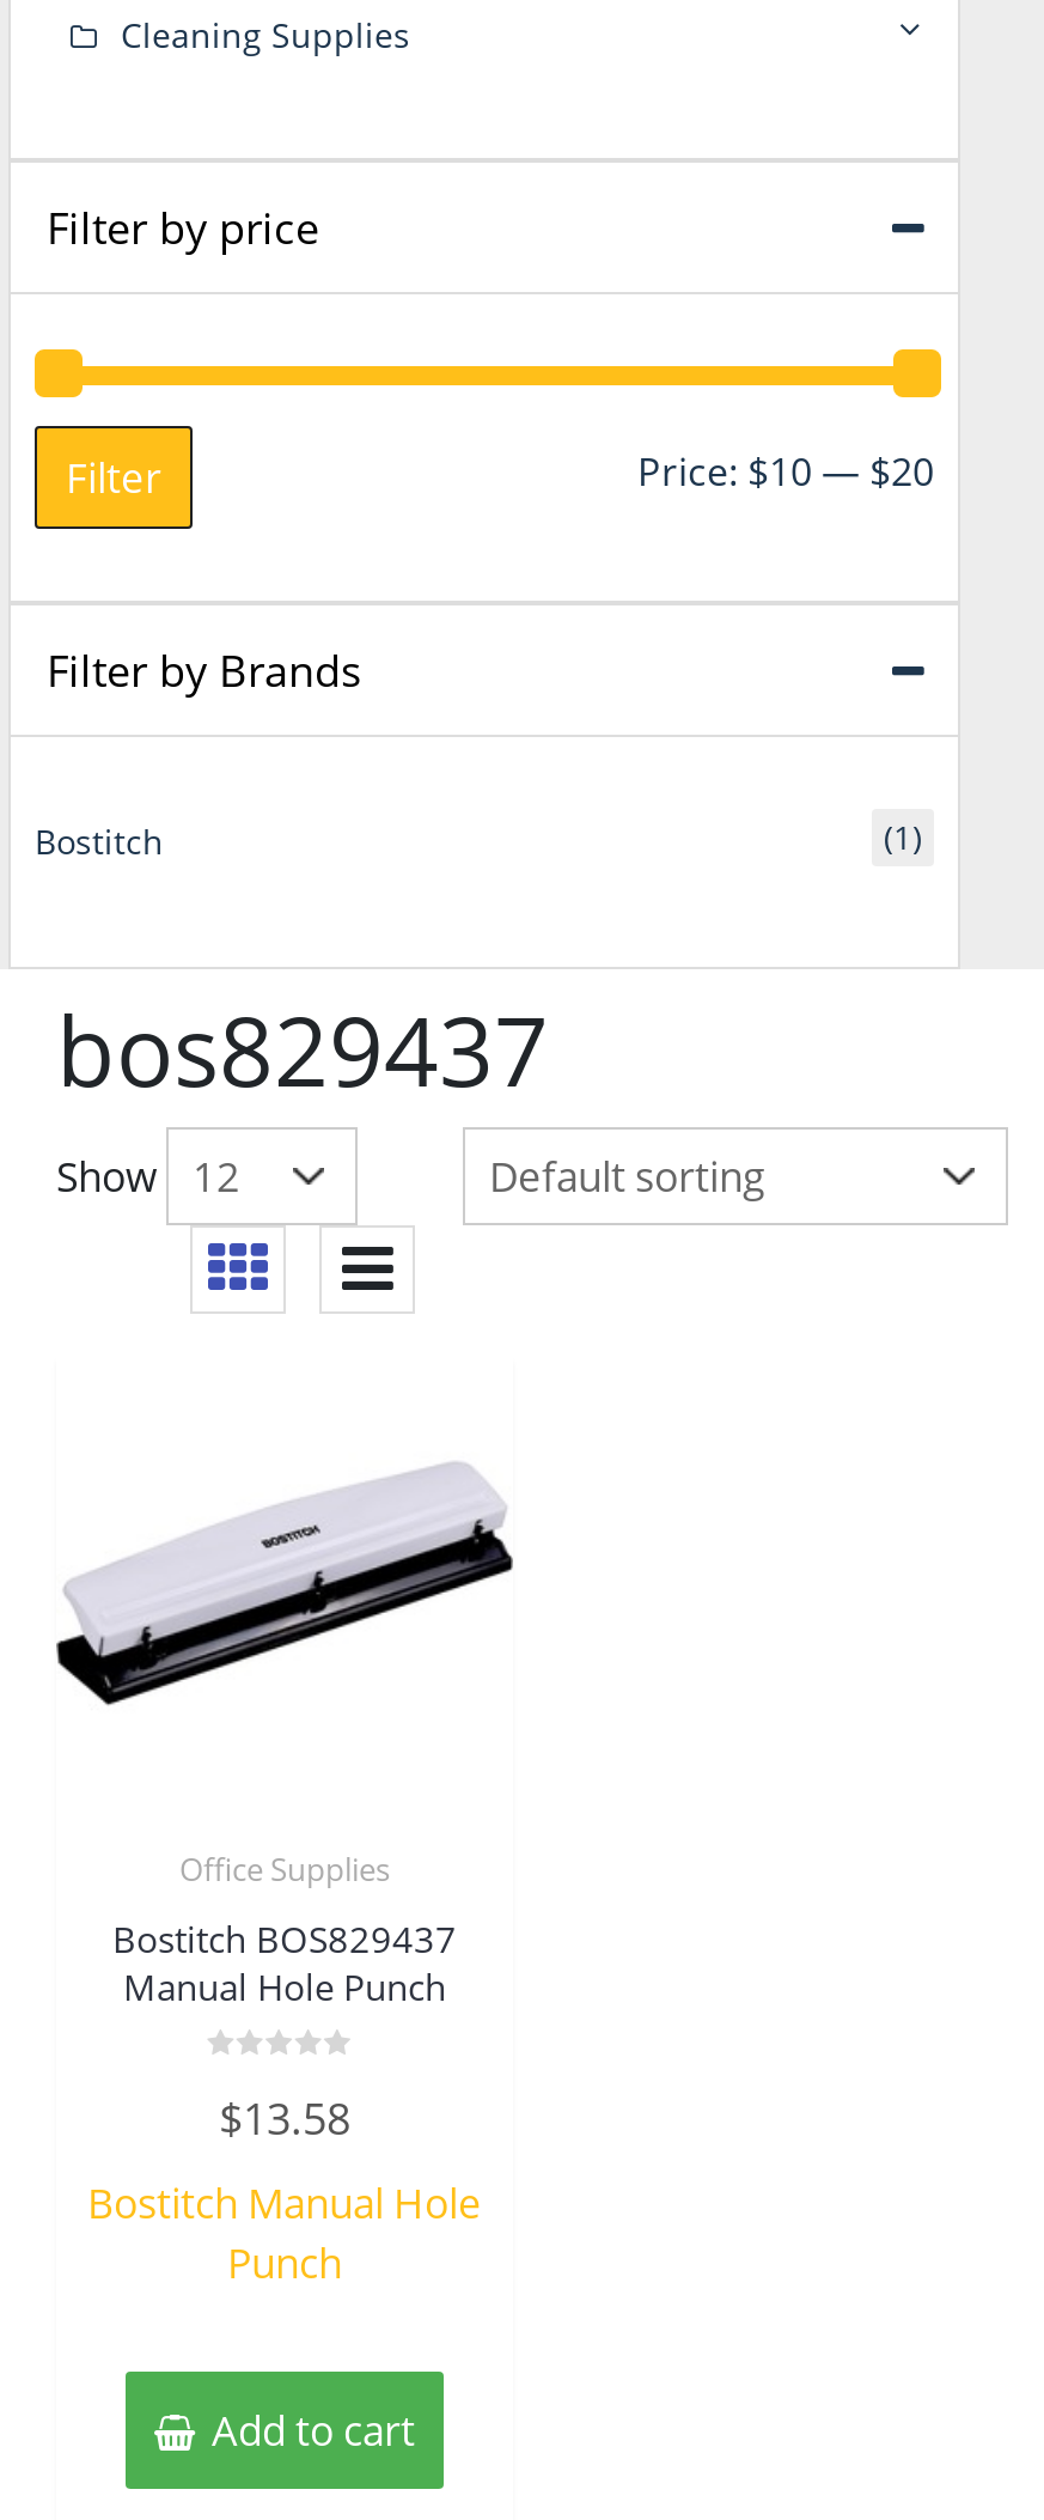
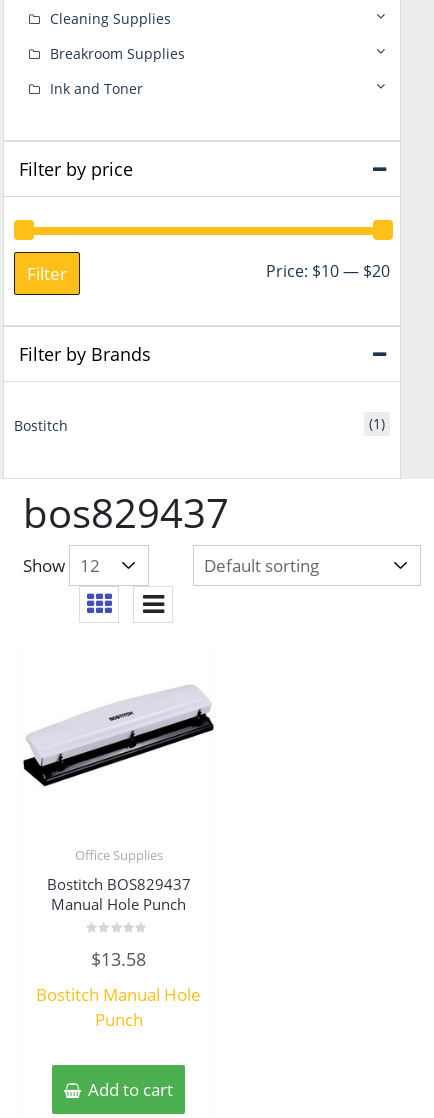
+ Breakroom Supplies
+ Ink and Toner
